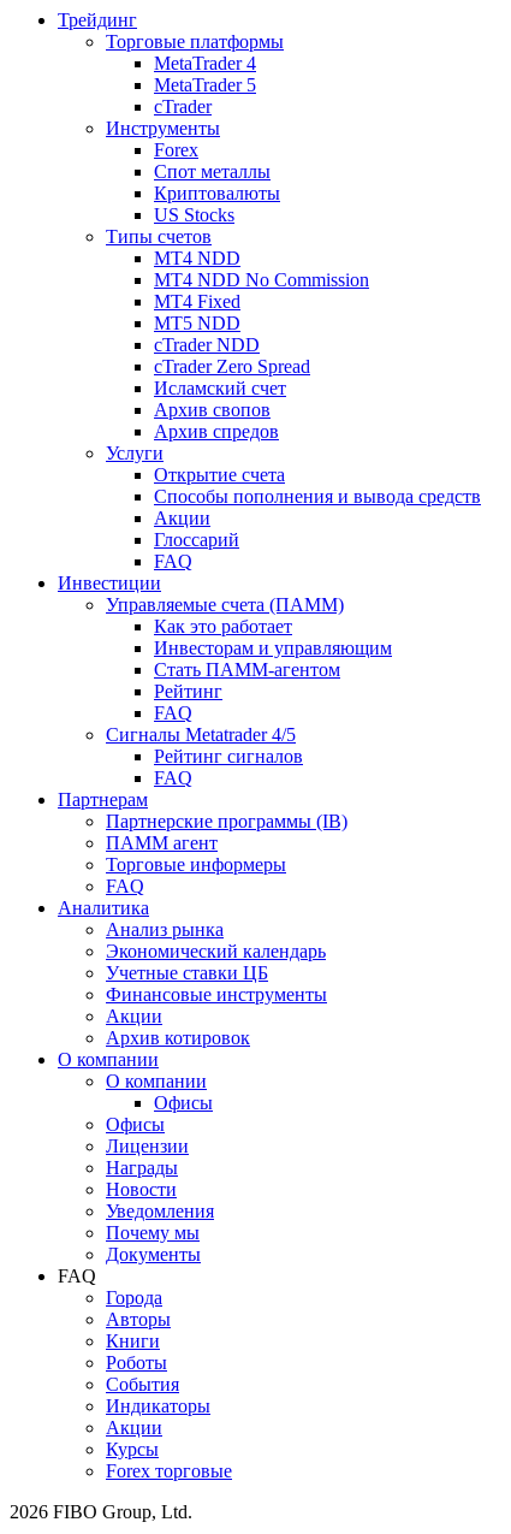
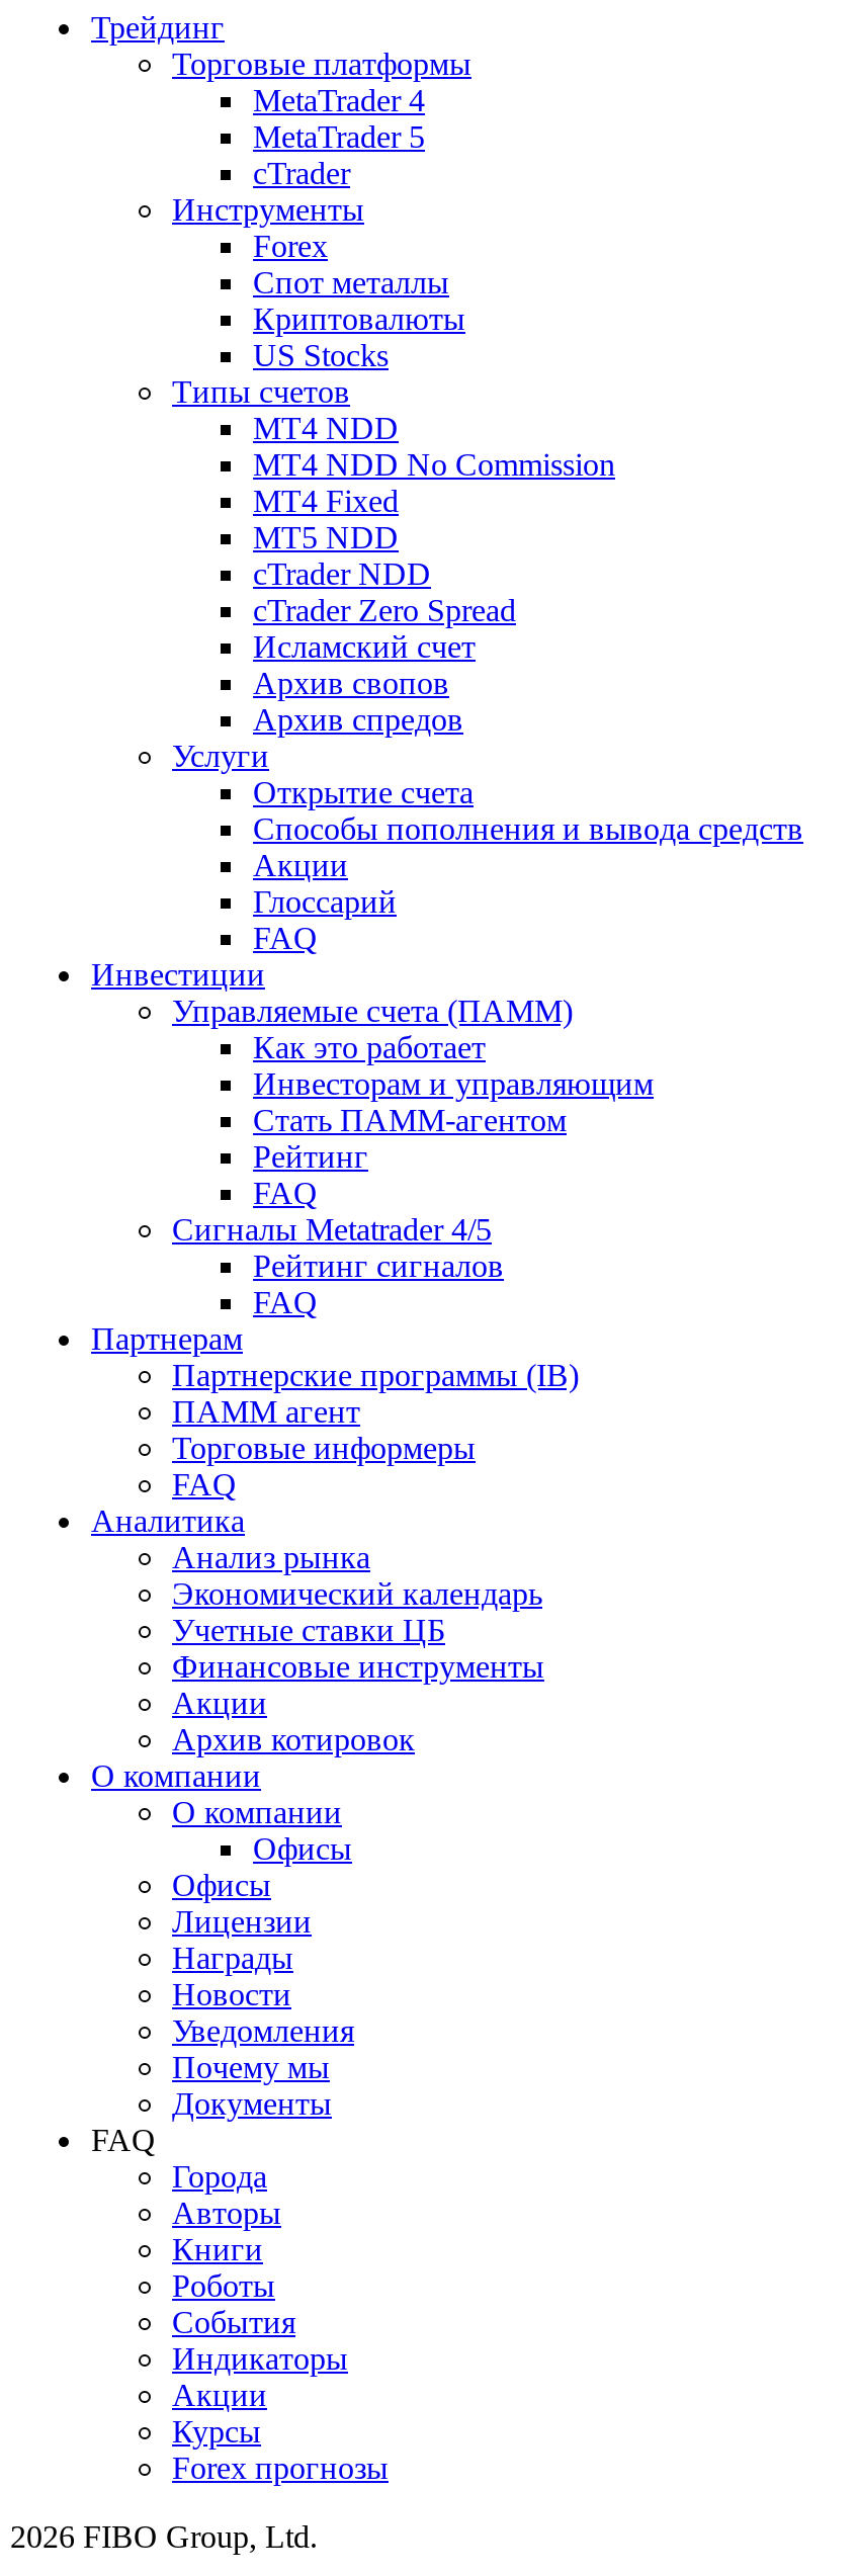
- Forex торговые
+ Forex прогнозы
